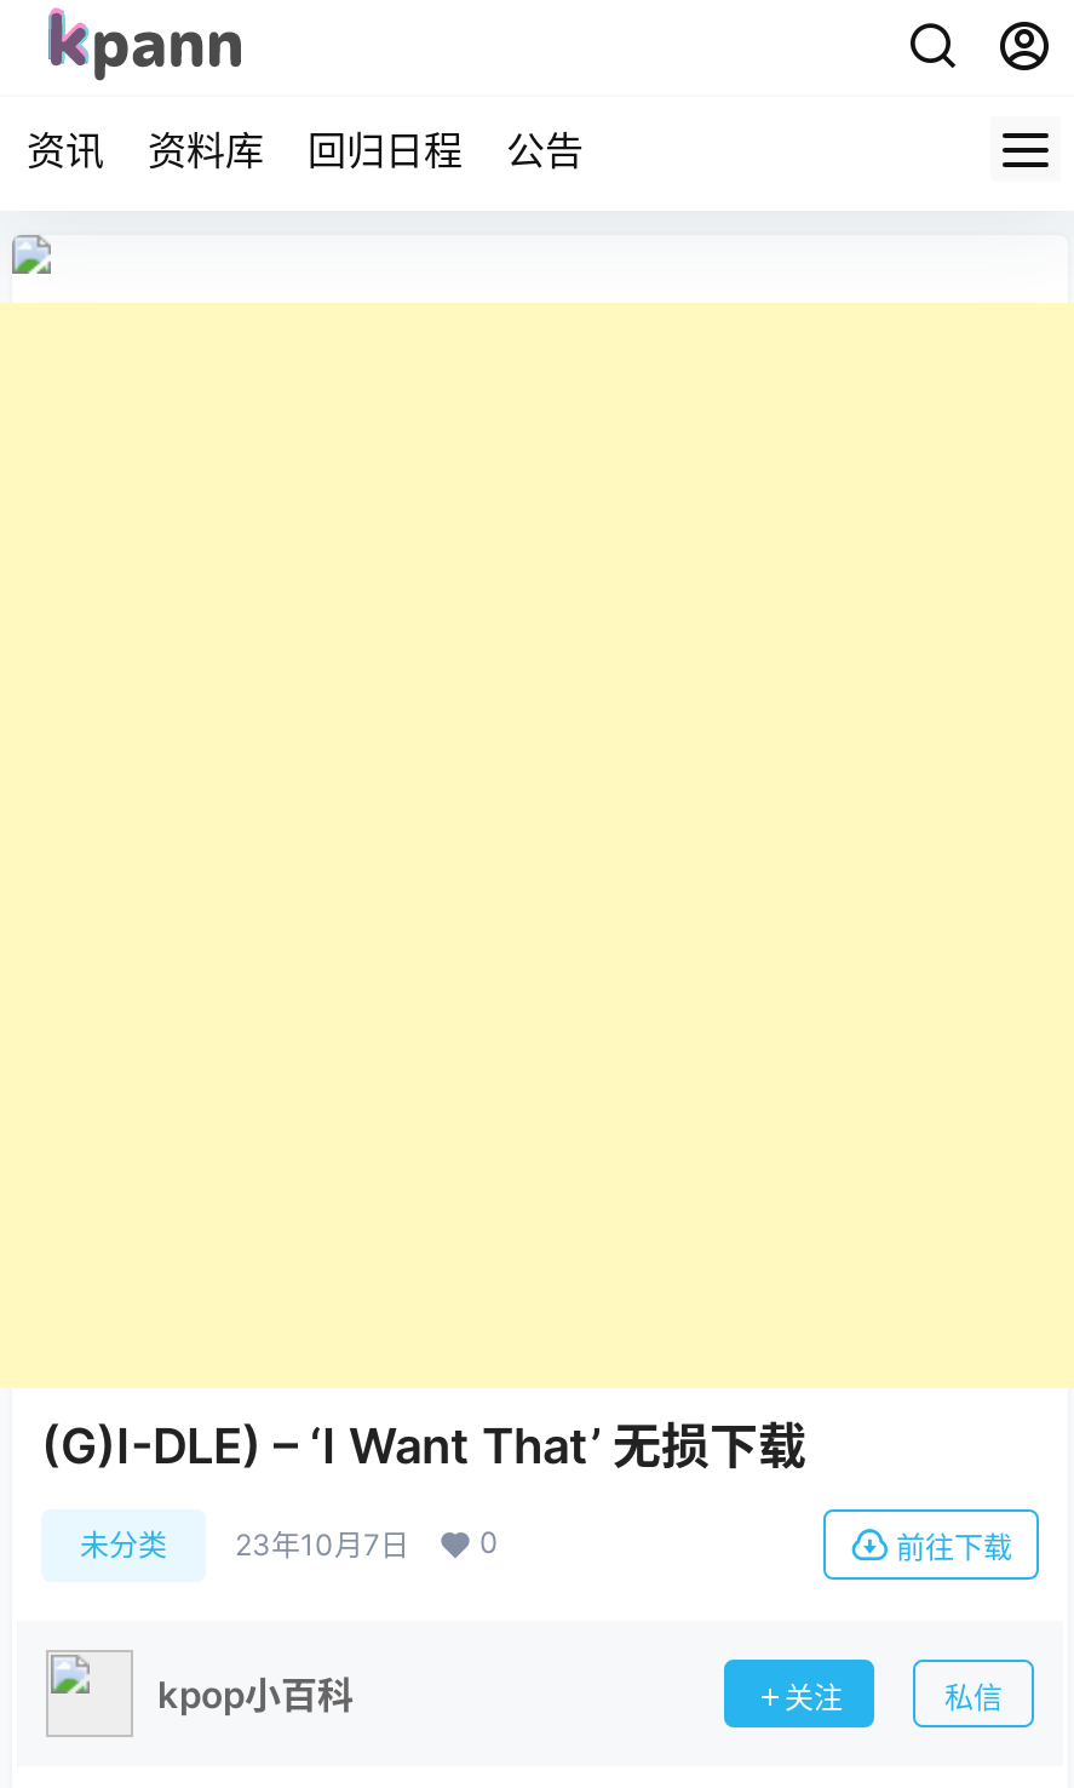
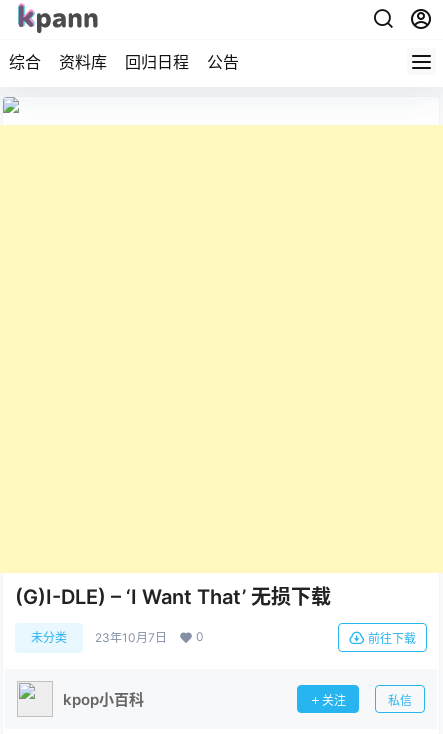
- 资讯
+ 综合
